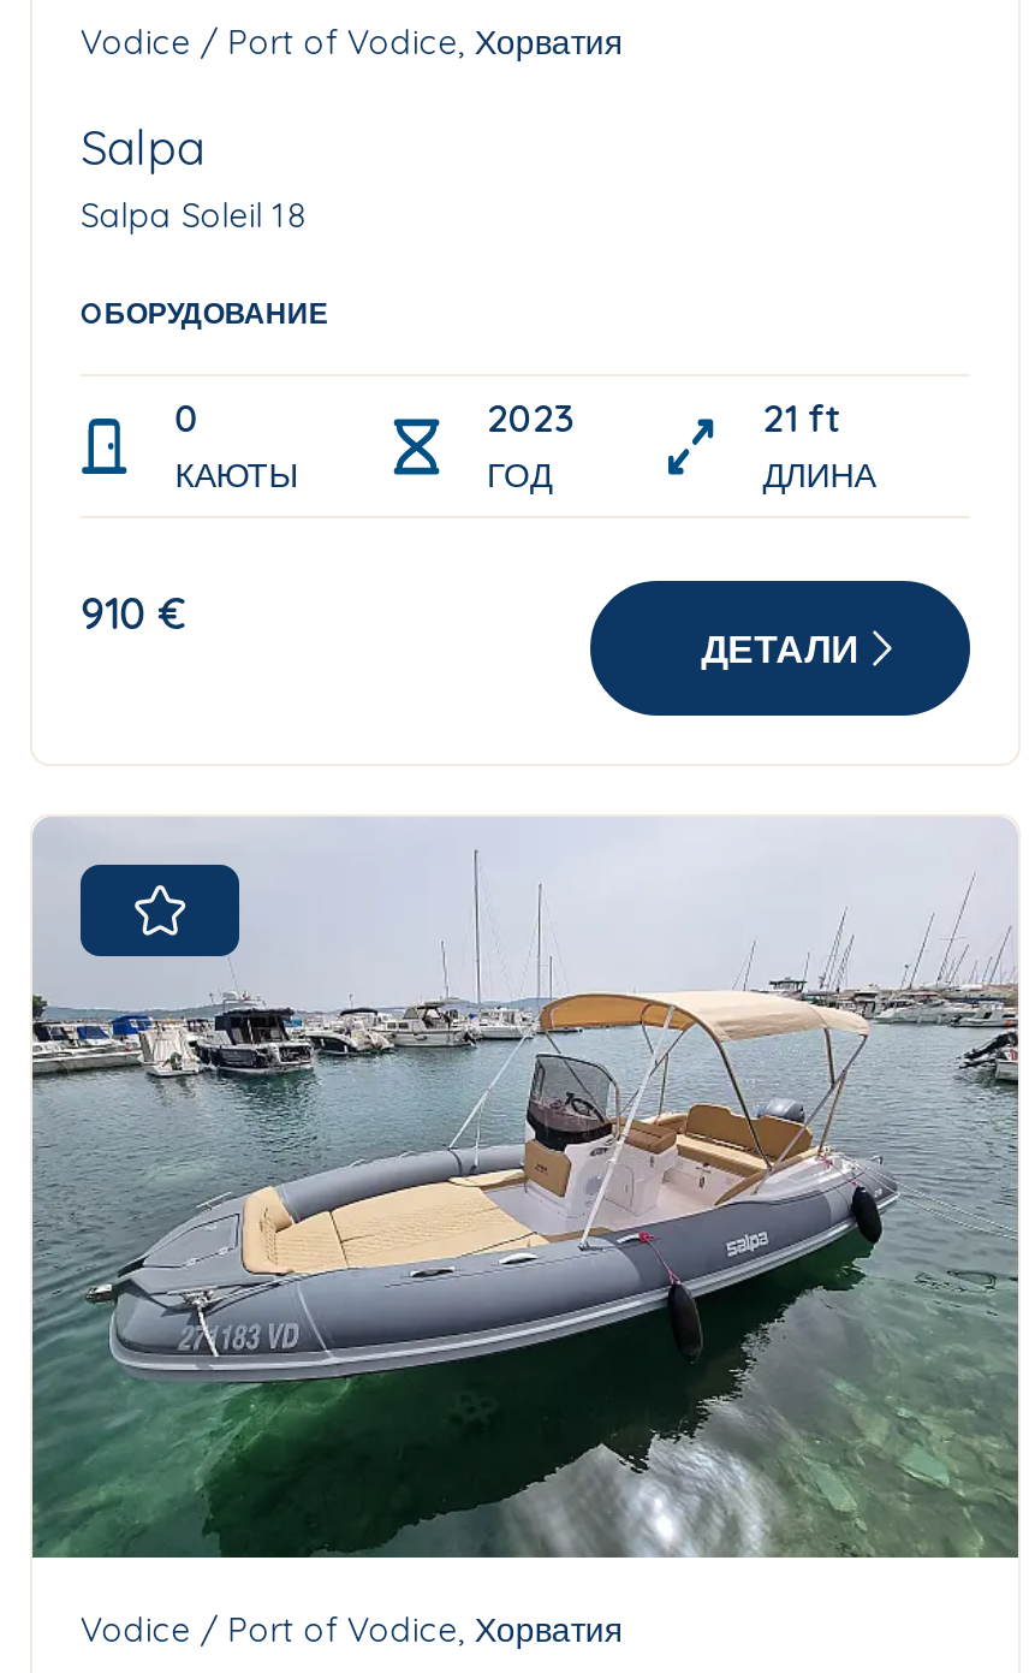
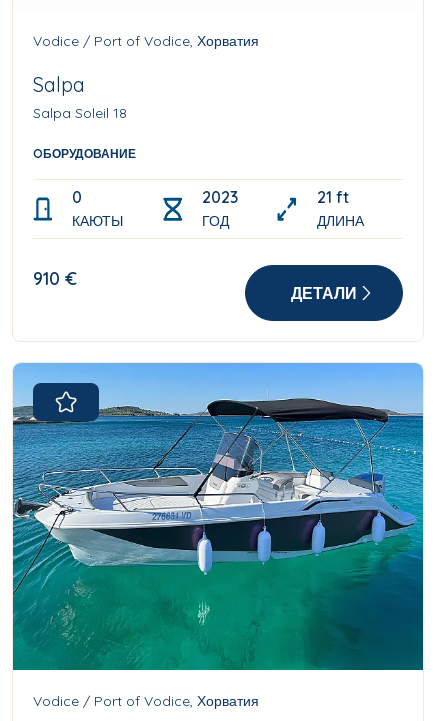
- [image]
+ [image]
